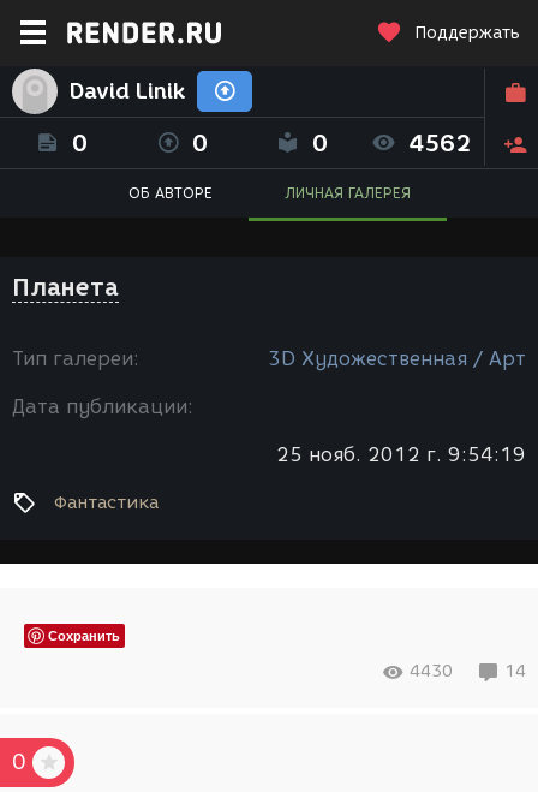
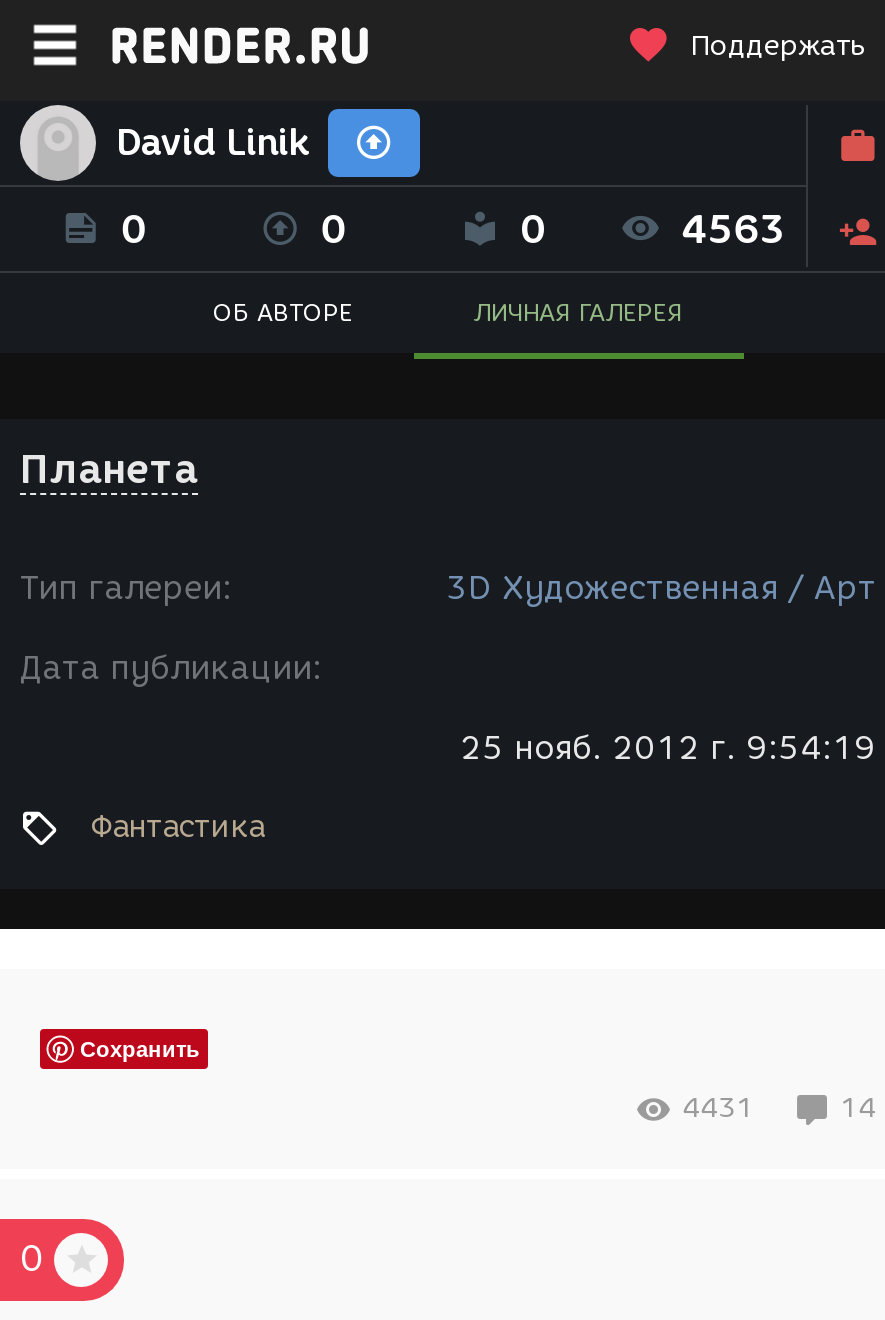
- 4562
+ 4563

- 4430
+ 4431
